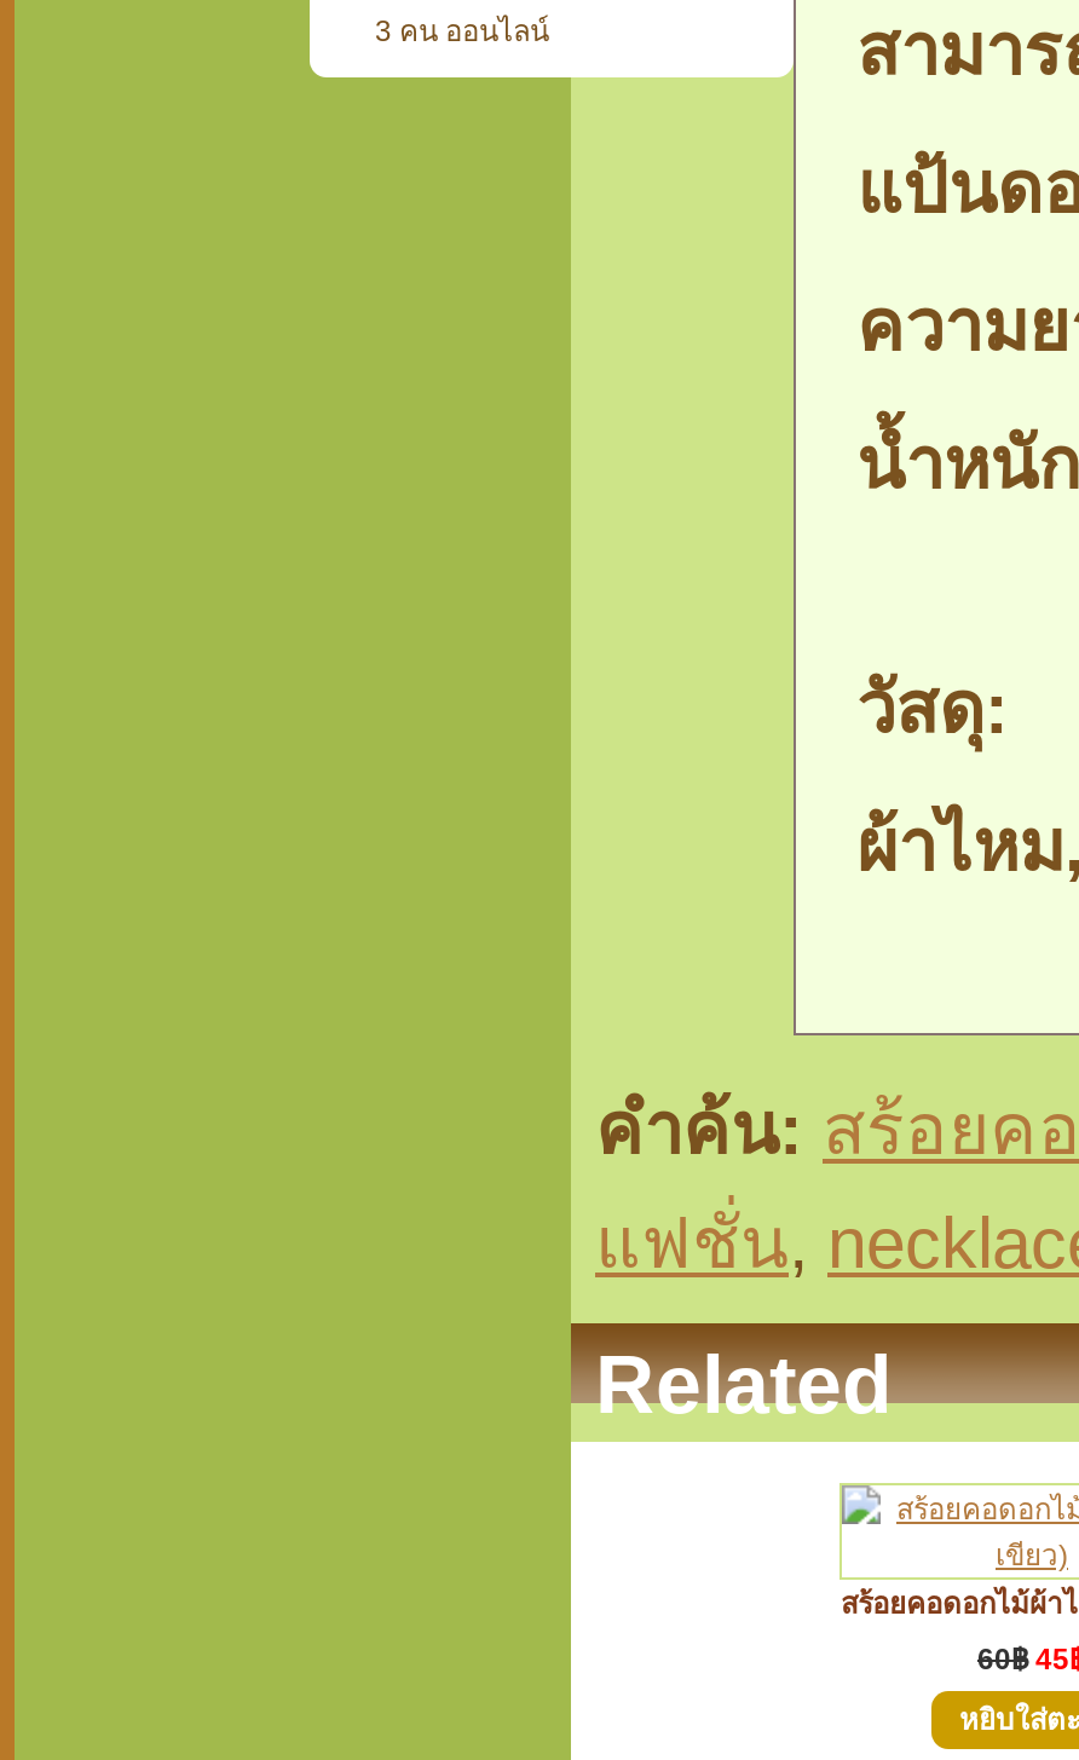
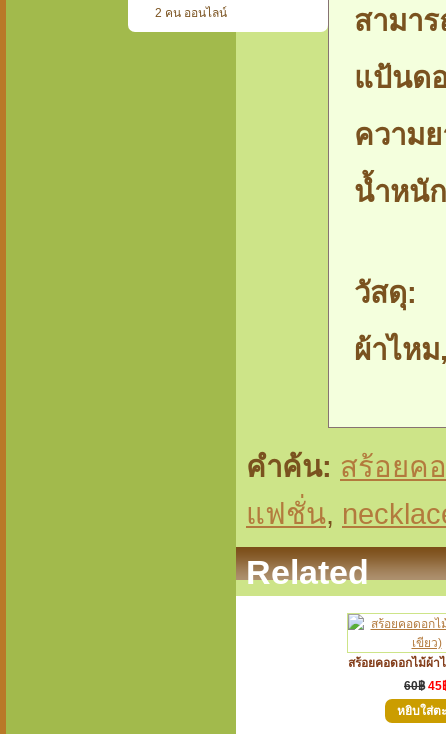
- 3 คน ออนไลน์
+ 2 คน ออนไลน์
